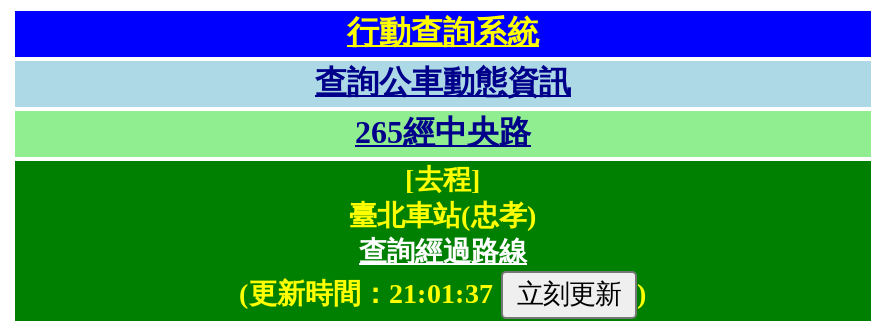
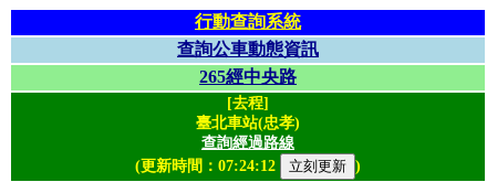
- (更新時間：21:01:37
+ (更新時間：07:24:12
